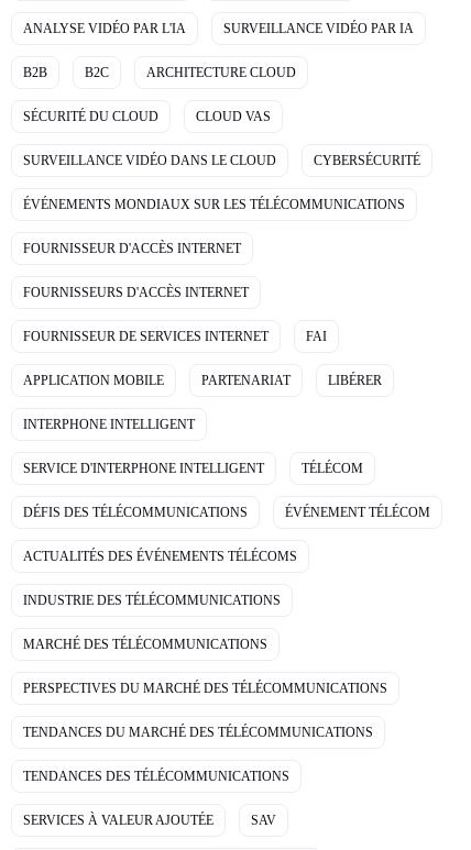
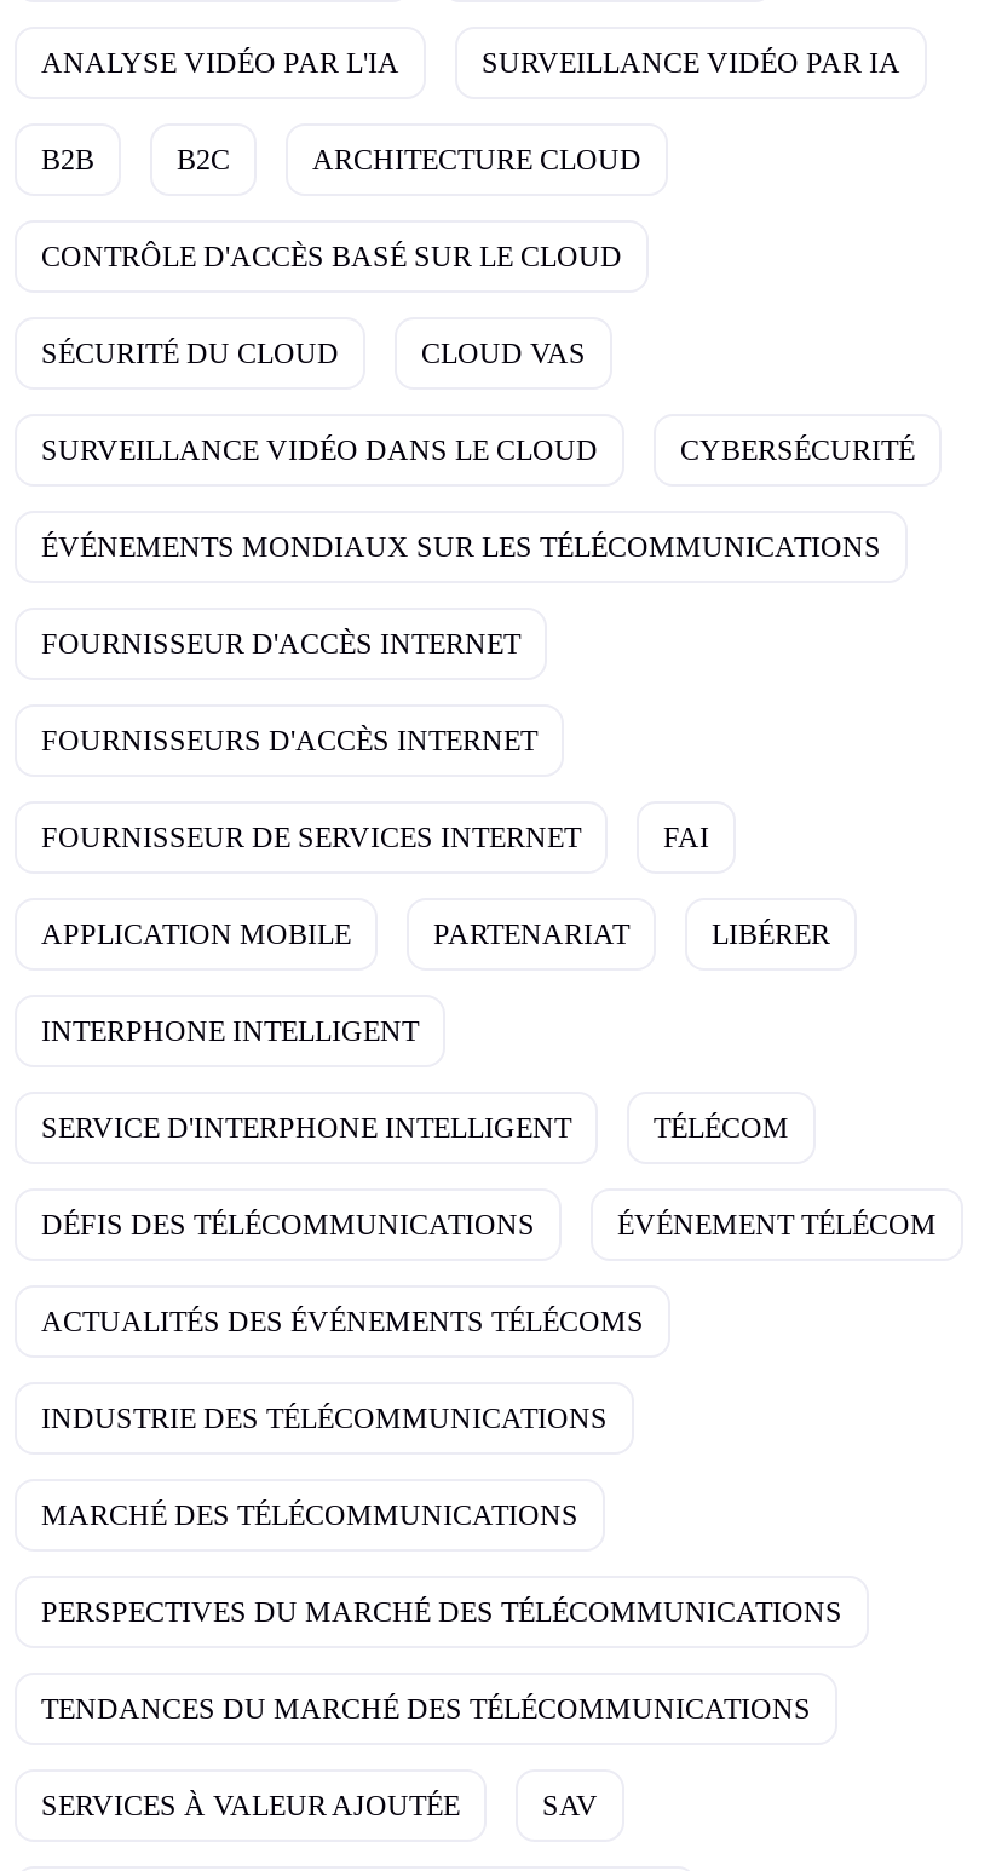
+ CONTRÔLE D'ACCÈS BASÉ SUR LE CLOUD

moved down: SÉCURITÉ DU CLOUD | CLOUD VAS | SURVEILLANCE VIDÉO DANS LE CLOUD | ... | PERSPECTIVES DU MARCHÉ DES TÉLÉCOMMUNICATIONS | TENDANCES DU MARCHÉ DES TÉLÉCOMMUNICATIONS

- TENDANCES DES TÉLÉCOMMUNICATIONS
